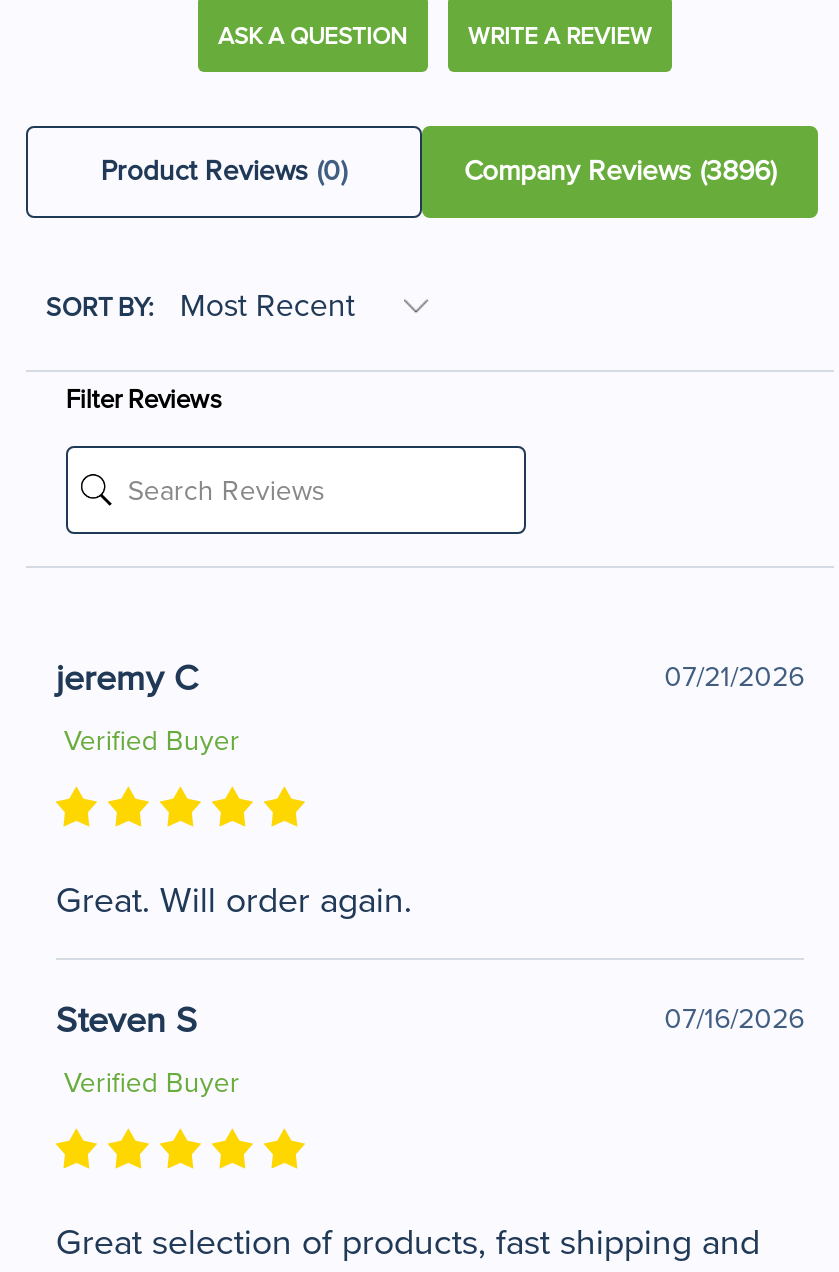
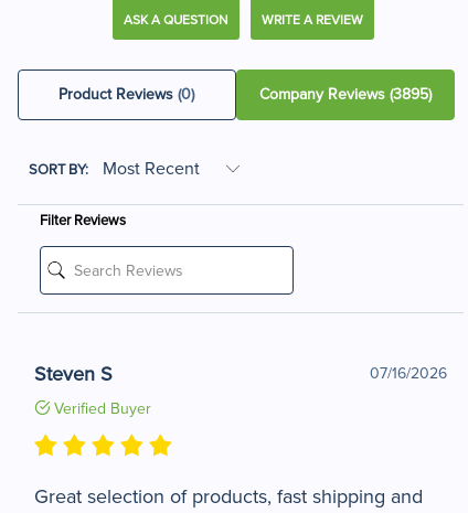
- Company Reviews (3896)
+ Company Reviews (3895)

- jeremy C
- 07/21/2026
- Verified Buyer

- Great. Will order again.
